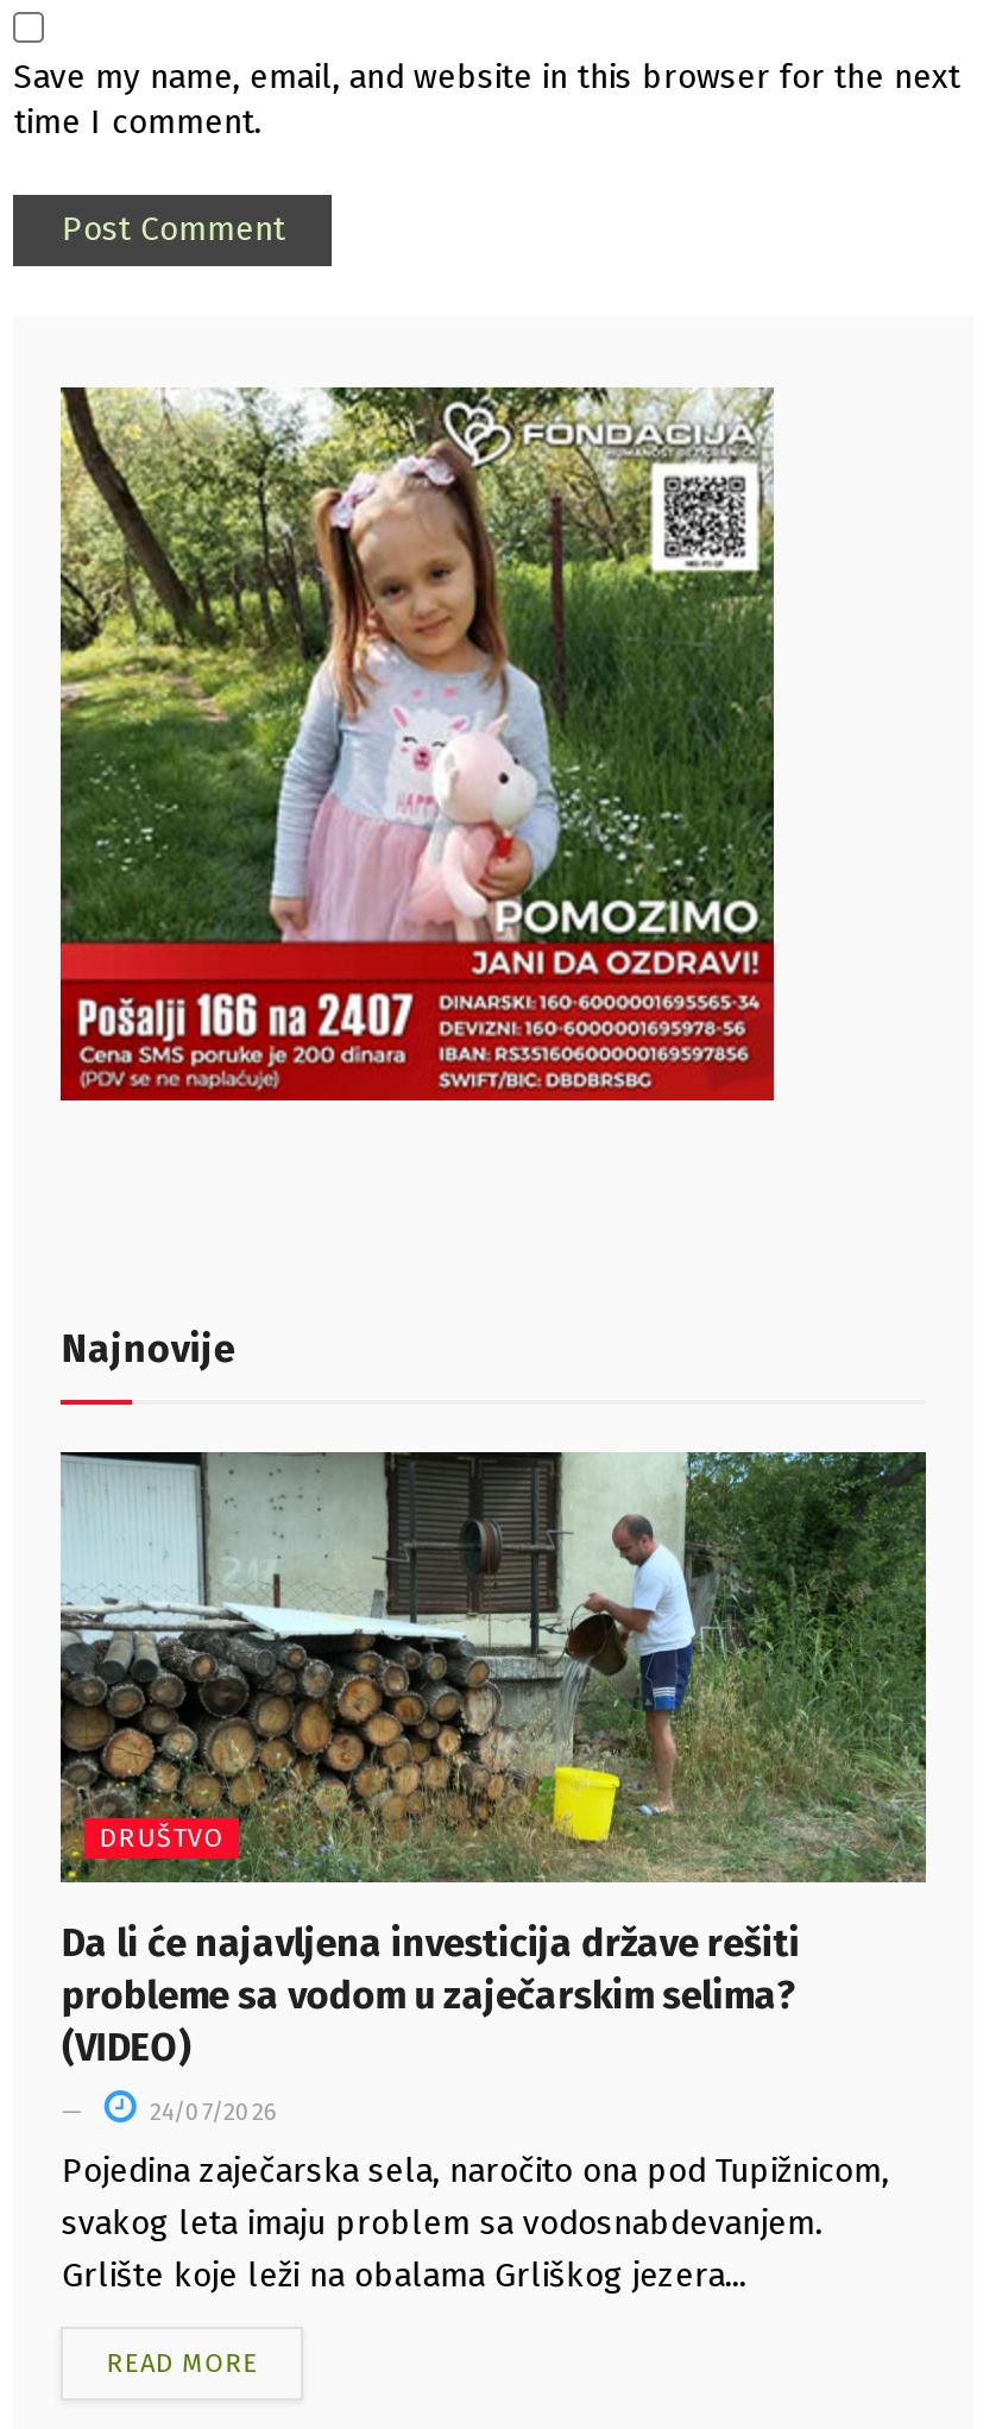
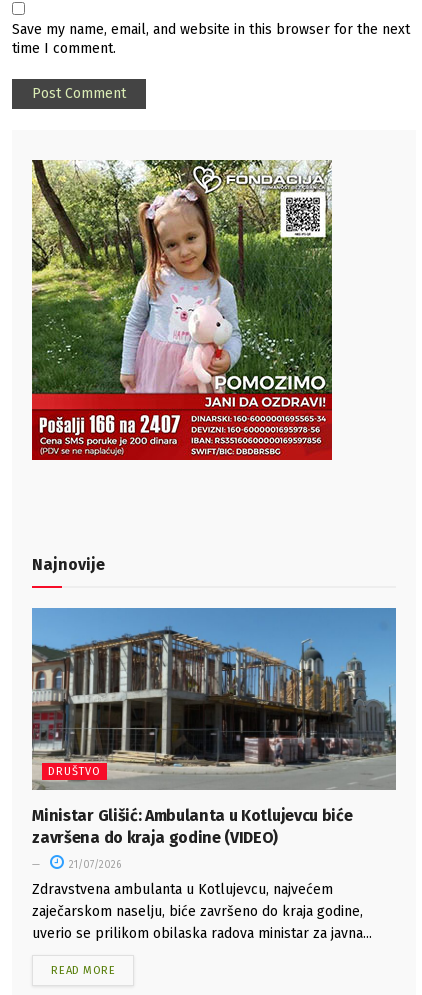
- [image]
- Da li će najavljena investicija države rešiti
- probleme sa vodom u zaječarskim selima?
- (VIDEO)
+ [image]
+ Ministar Glišić: Ambulanta u Kotlujevcu biće
+ završena do kraja godine (VIDEO)

- 24/07/2026
+ 21/07/2026

- Pojedina zaječarska sela, naročito ona pod Tupižnicom,
- svakog leta imaju problem sa vodosnabdevanjem.
- Grlište koje leži na obalama Grliškog jezera...
+ Zdravstvena ambulanta u Kotlujevcu, najvećem
+ zaječarskom naselju, biće završeno do kraja godine,
+ uverio se prilikom obilaska radova ministar za javna...
